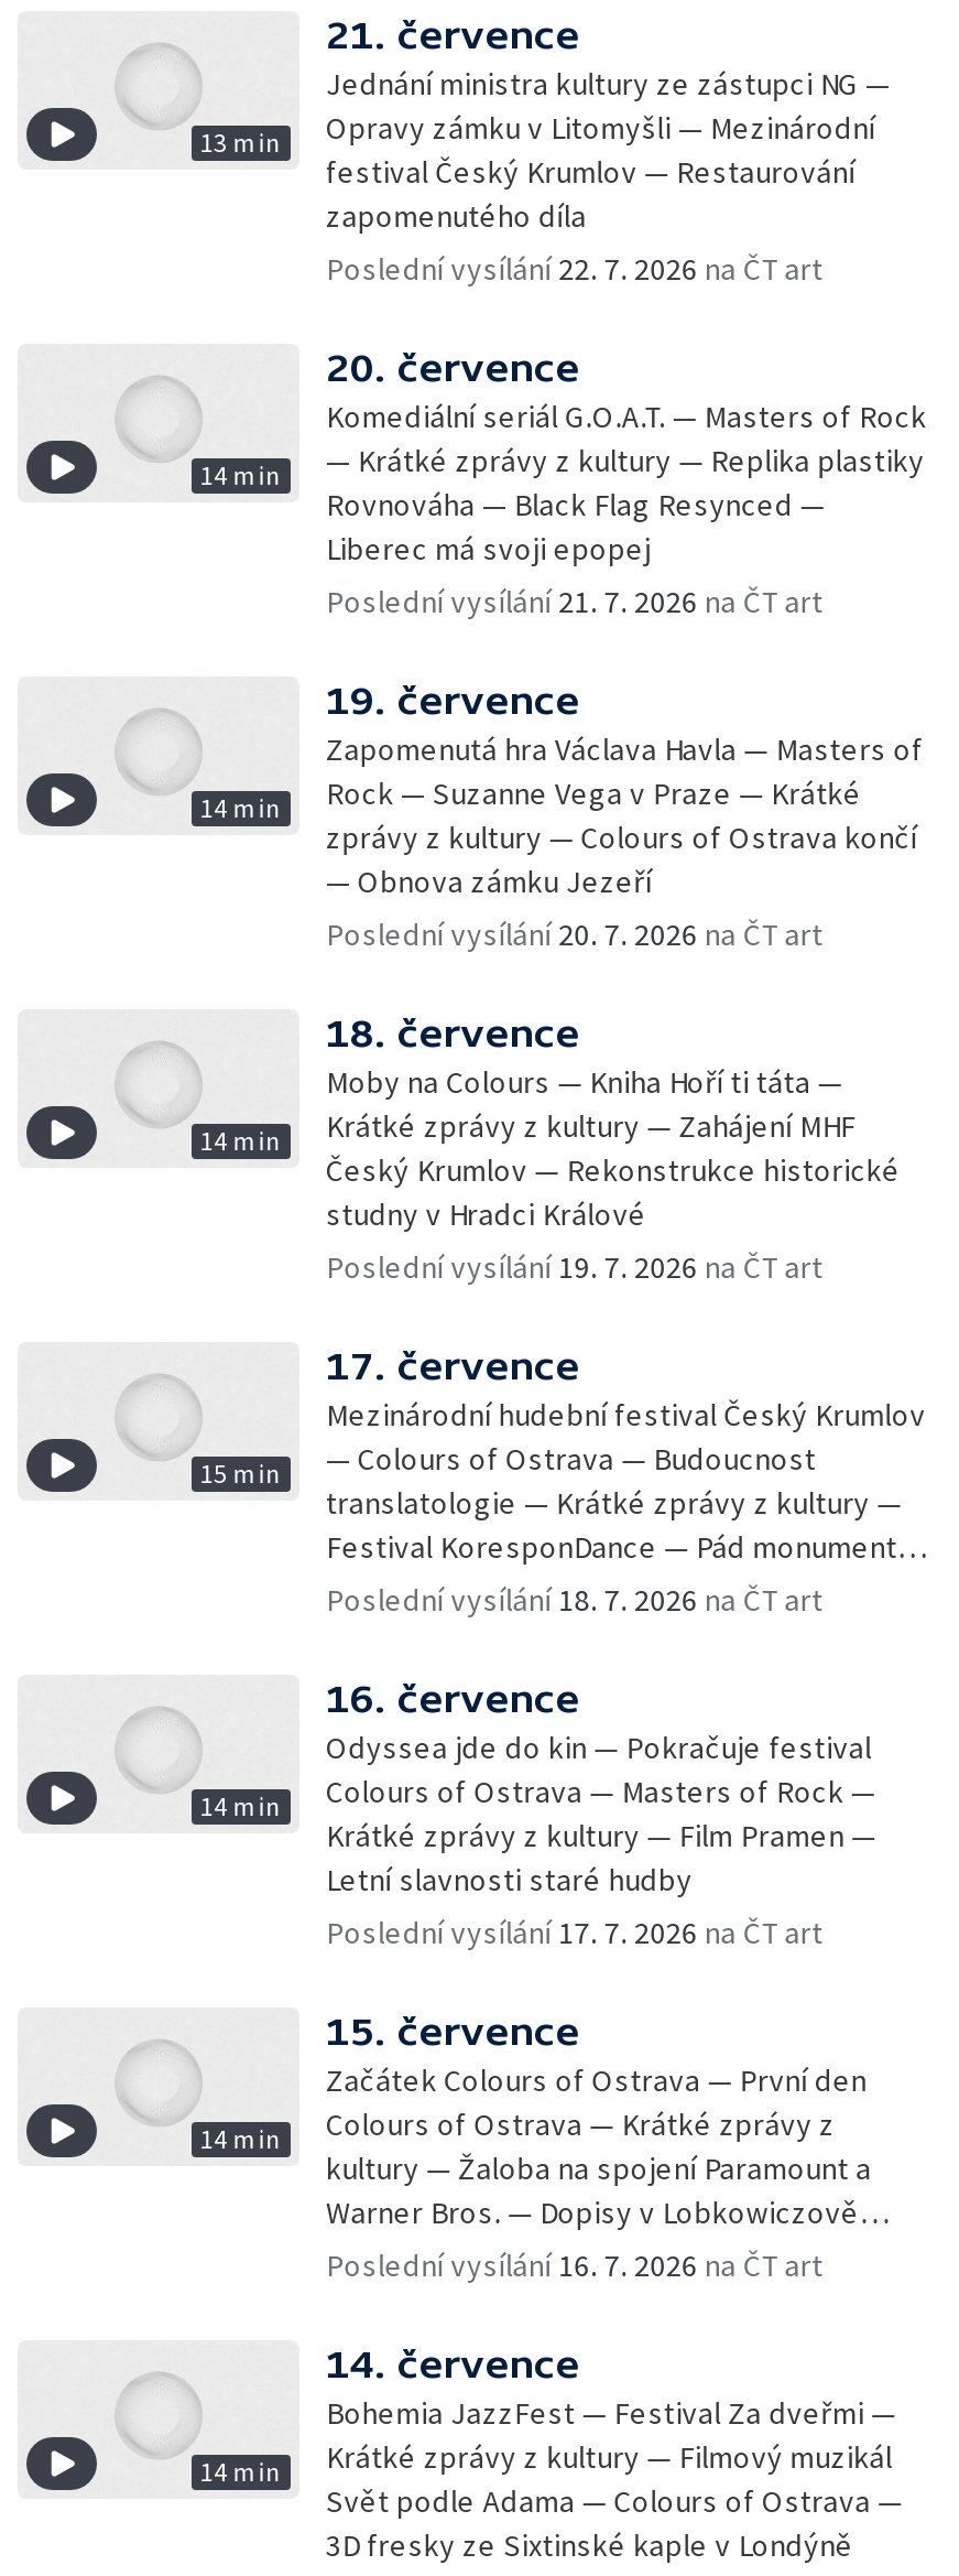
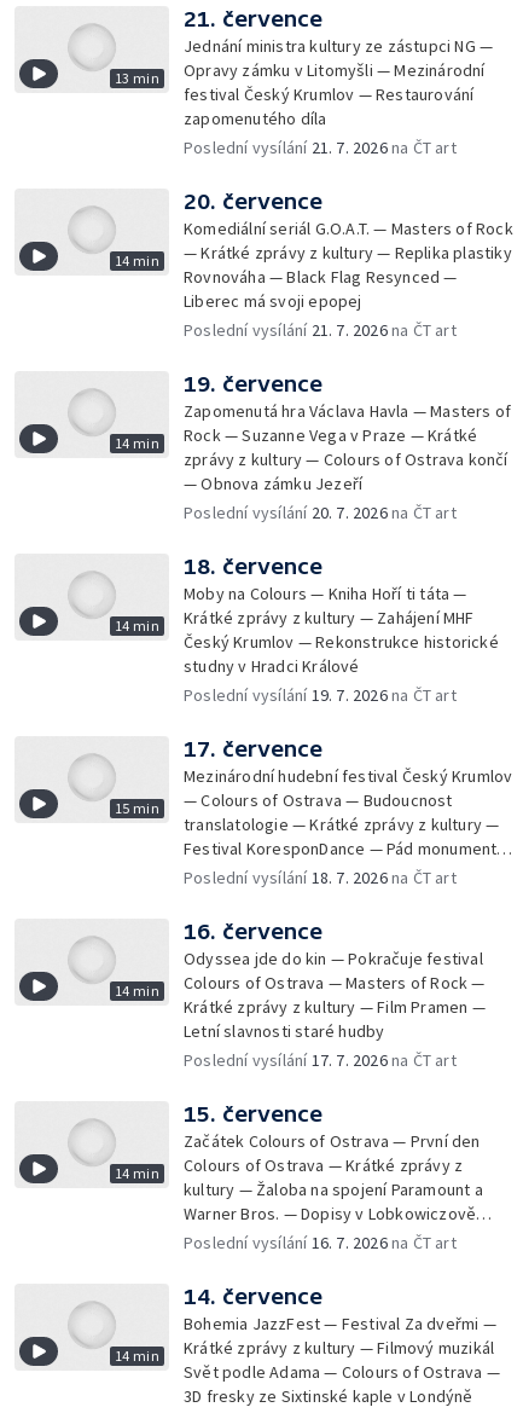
- Poslední vysílání 22. 7. 2026 na ČT art
+ Poslední vysílání 21. 7. 2026 na ČT art
